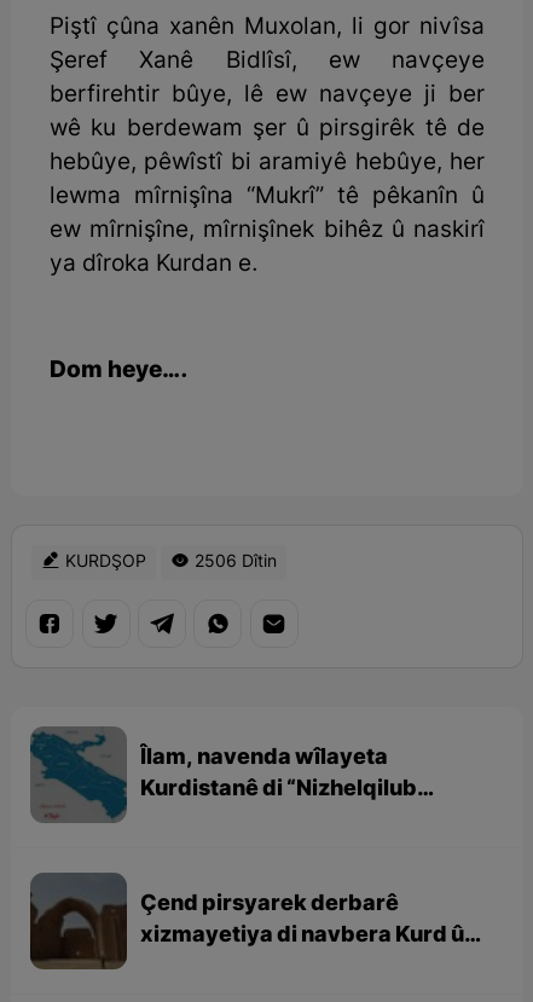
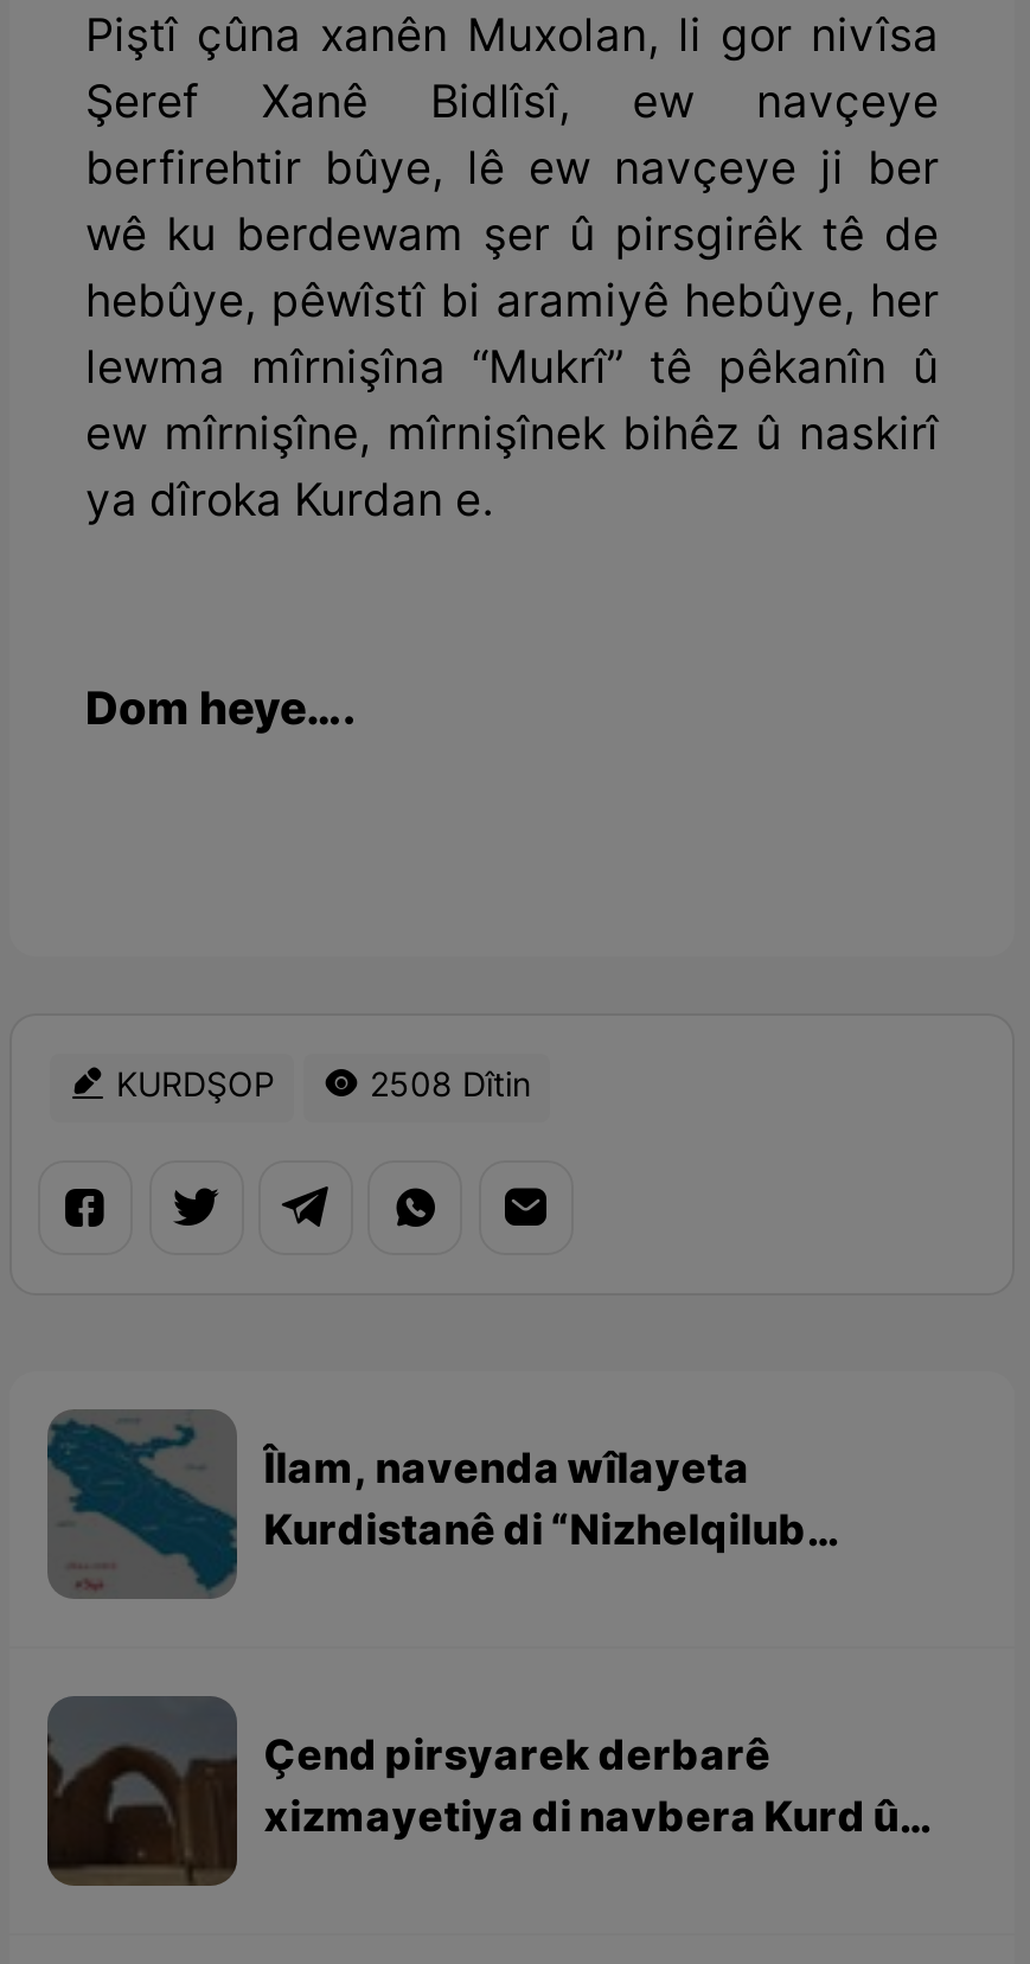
- KURDŞOP 2506 Dîtin
+ KURDŞOP 2508 Dîtin
